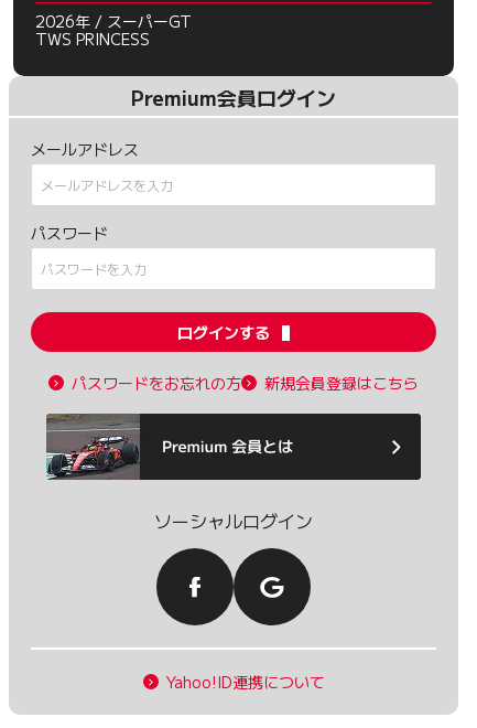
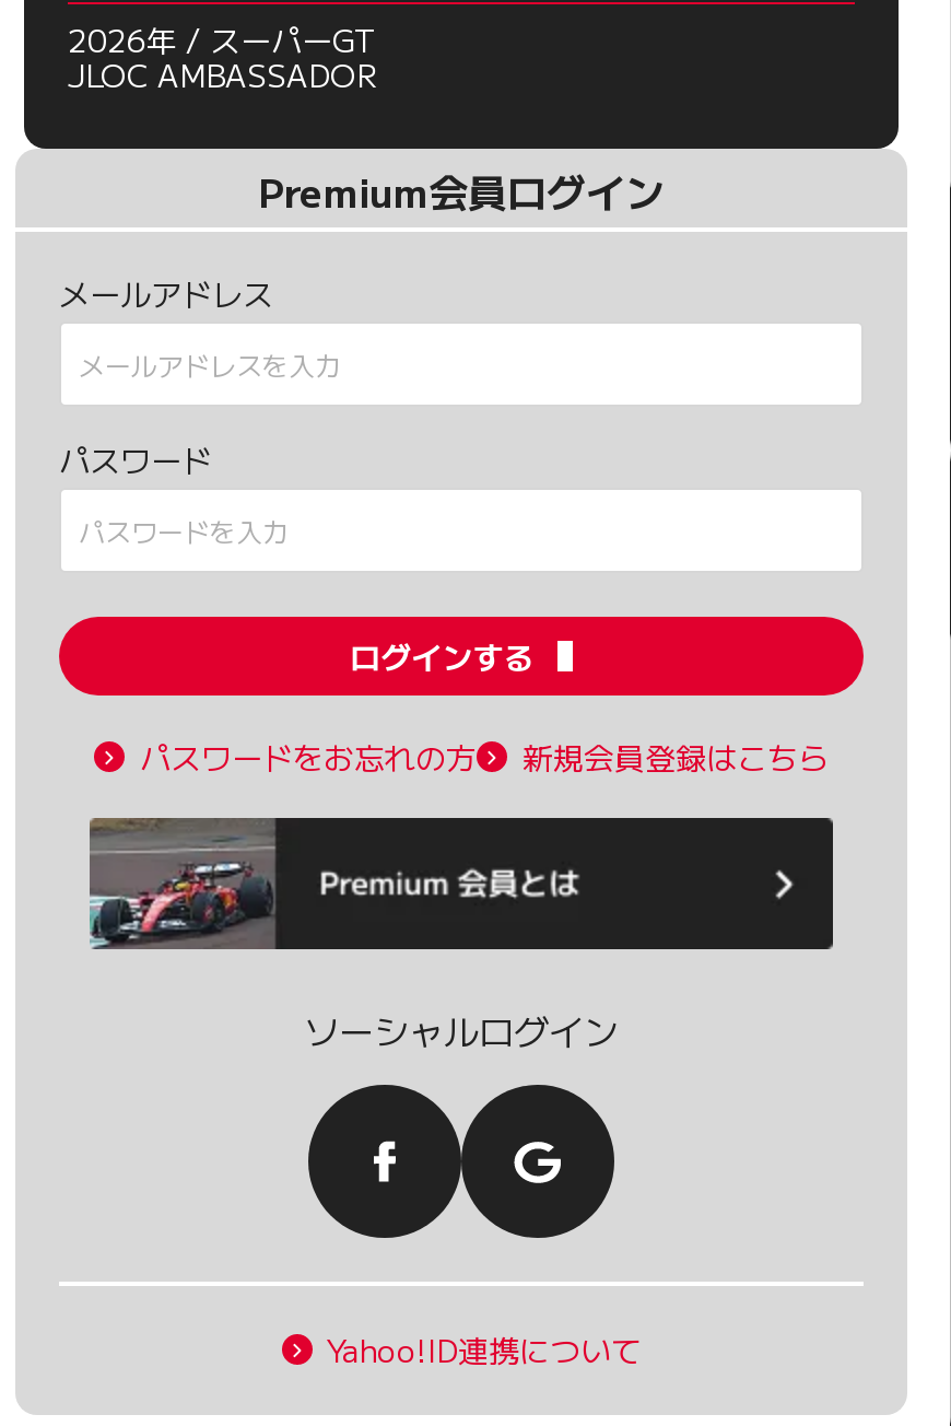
- TWS PRINCESS
+ JLOC AMBASSADOR
